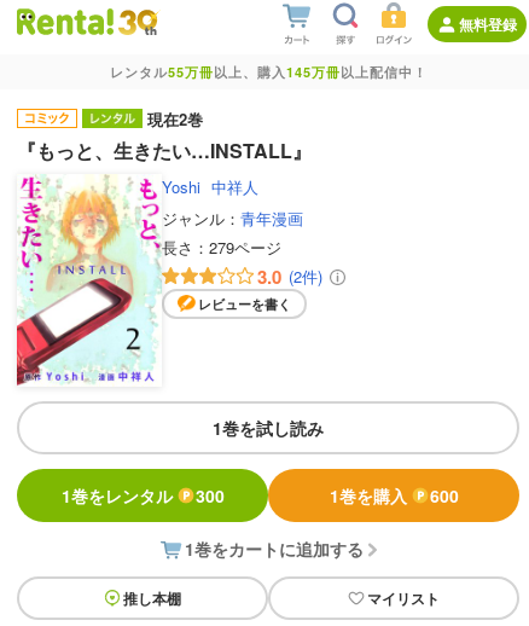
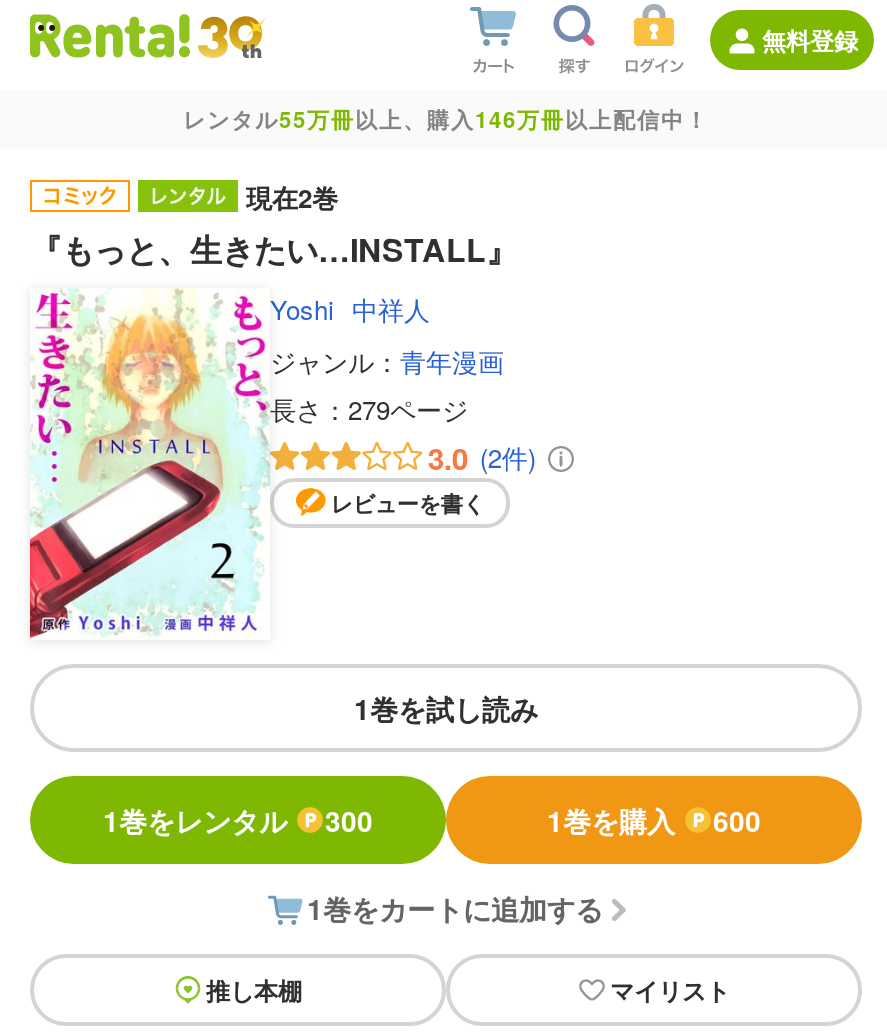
- レンタル55万冊以上、購入145万冊以上配信中！
+ レンタル55万冊以上、購入146万冊以上配信中！
